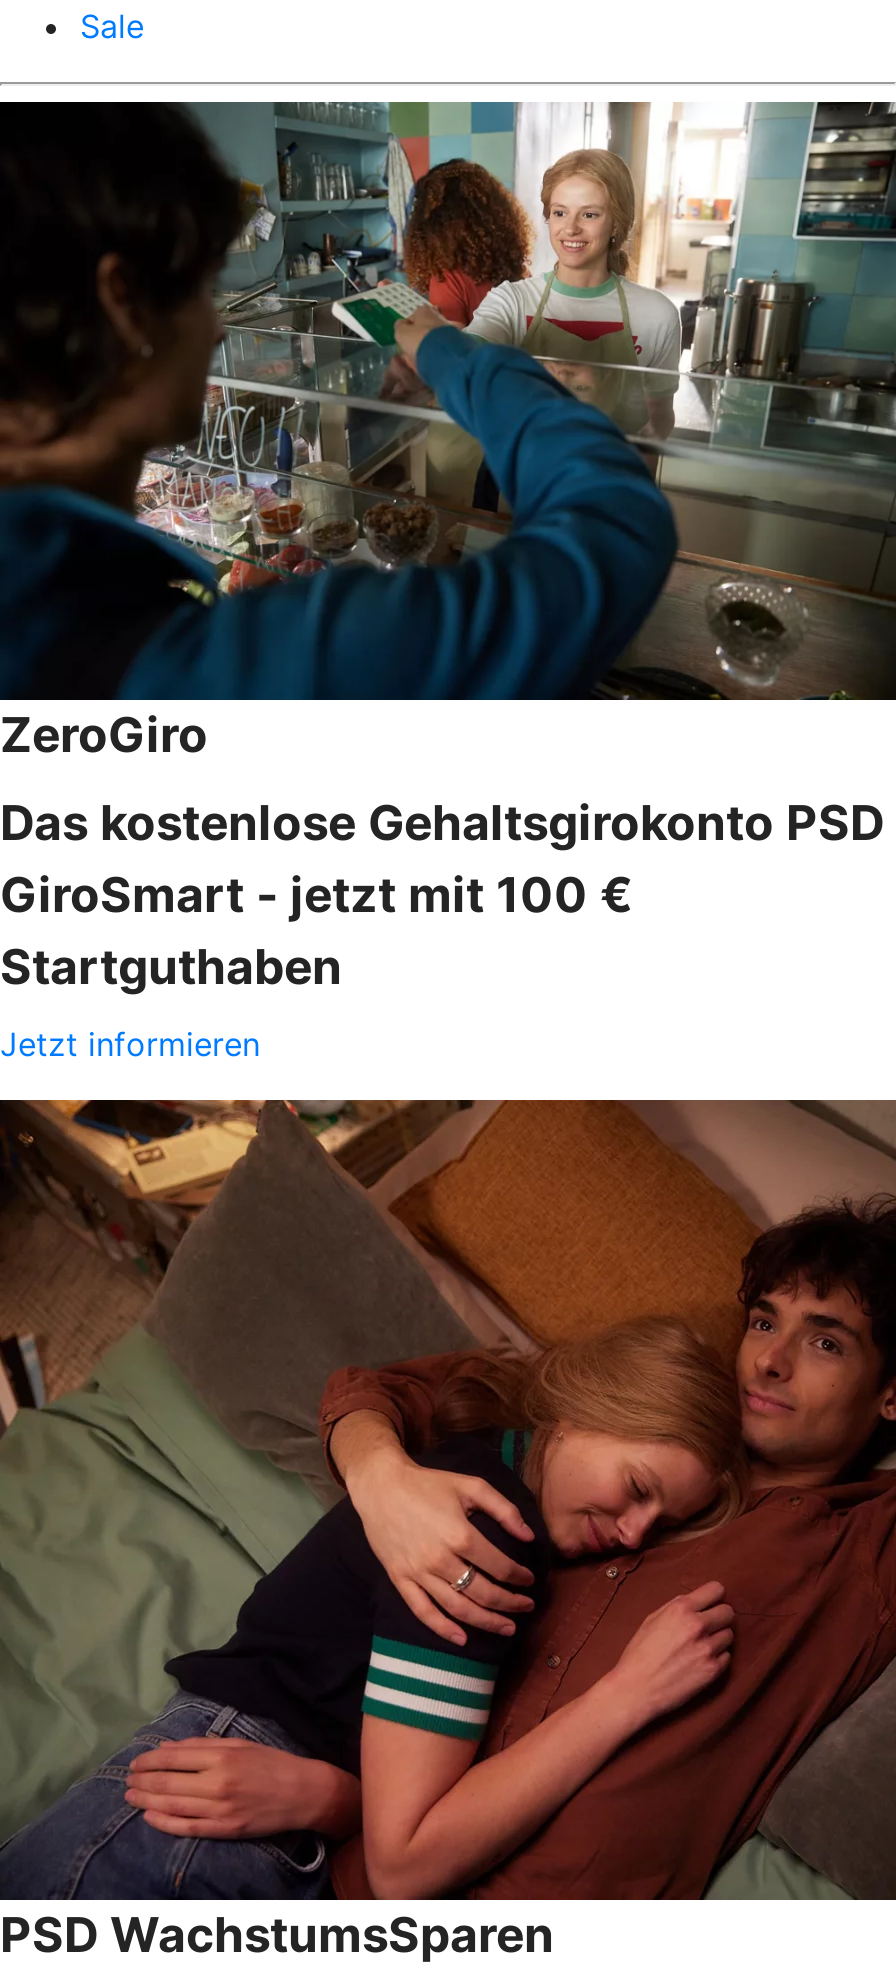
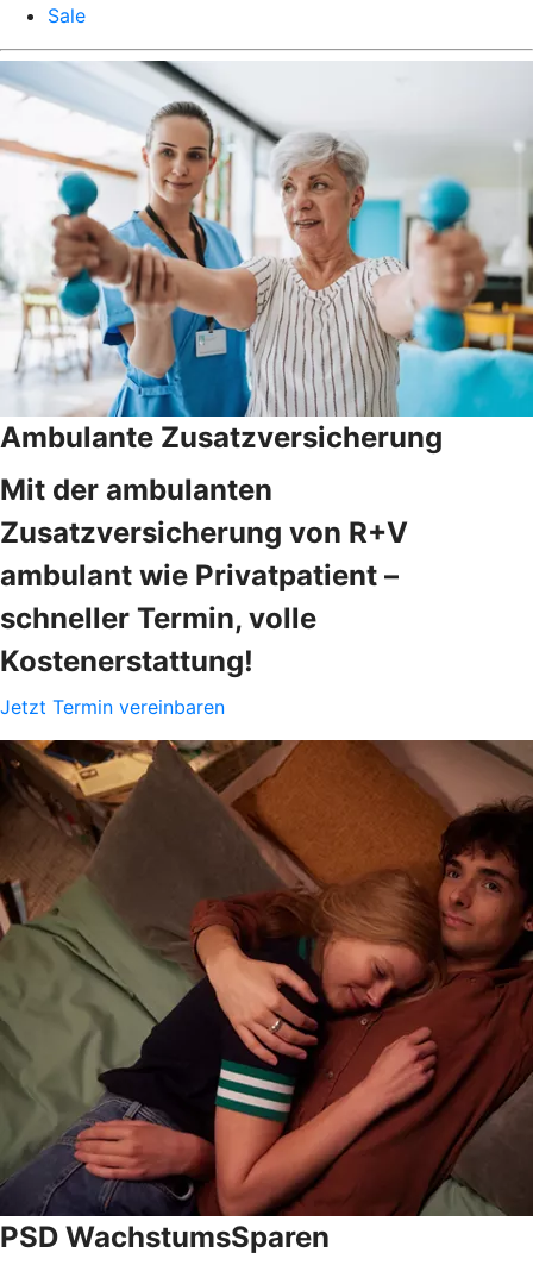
- [image]
- ZeroGiro
+ [image]
+ Ambulante Zusatzversicherung

- Das kostenlose Gehaltsgirokonto PSD
- GiroSmart - jetzt mit 100 €
- Startguthaben
+ Mit der ambulanten
+ Zusatzversicherung von R+V
+ ambulant wie Privatpatient –
+ schneller Termin, volle
+ Kostenerstattung!

- Jetzt informieren
+ Jetzt Termin vereinbaren
